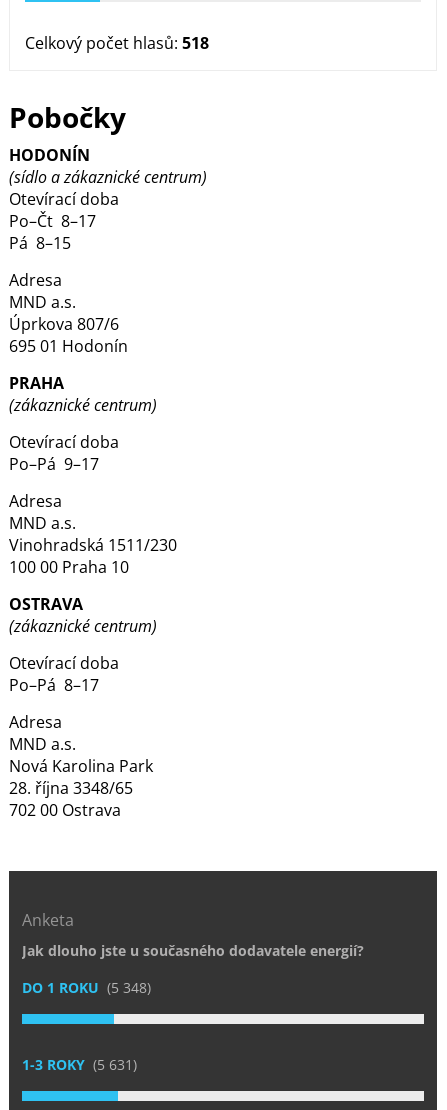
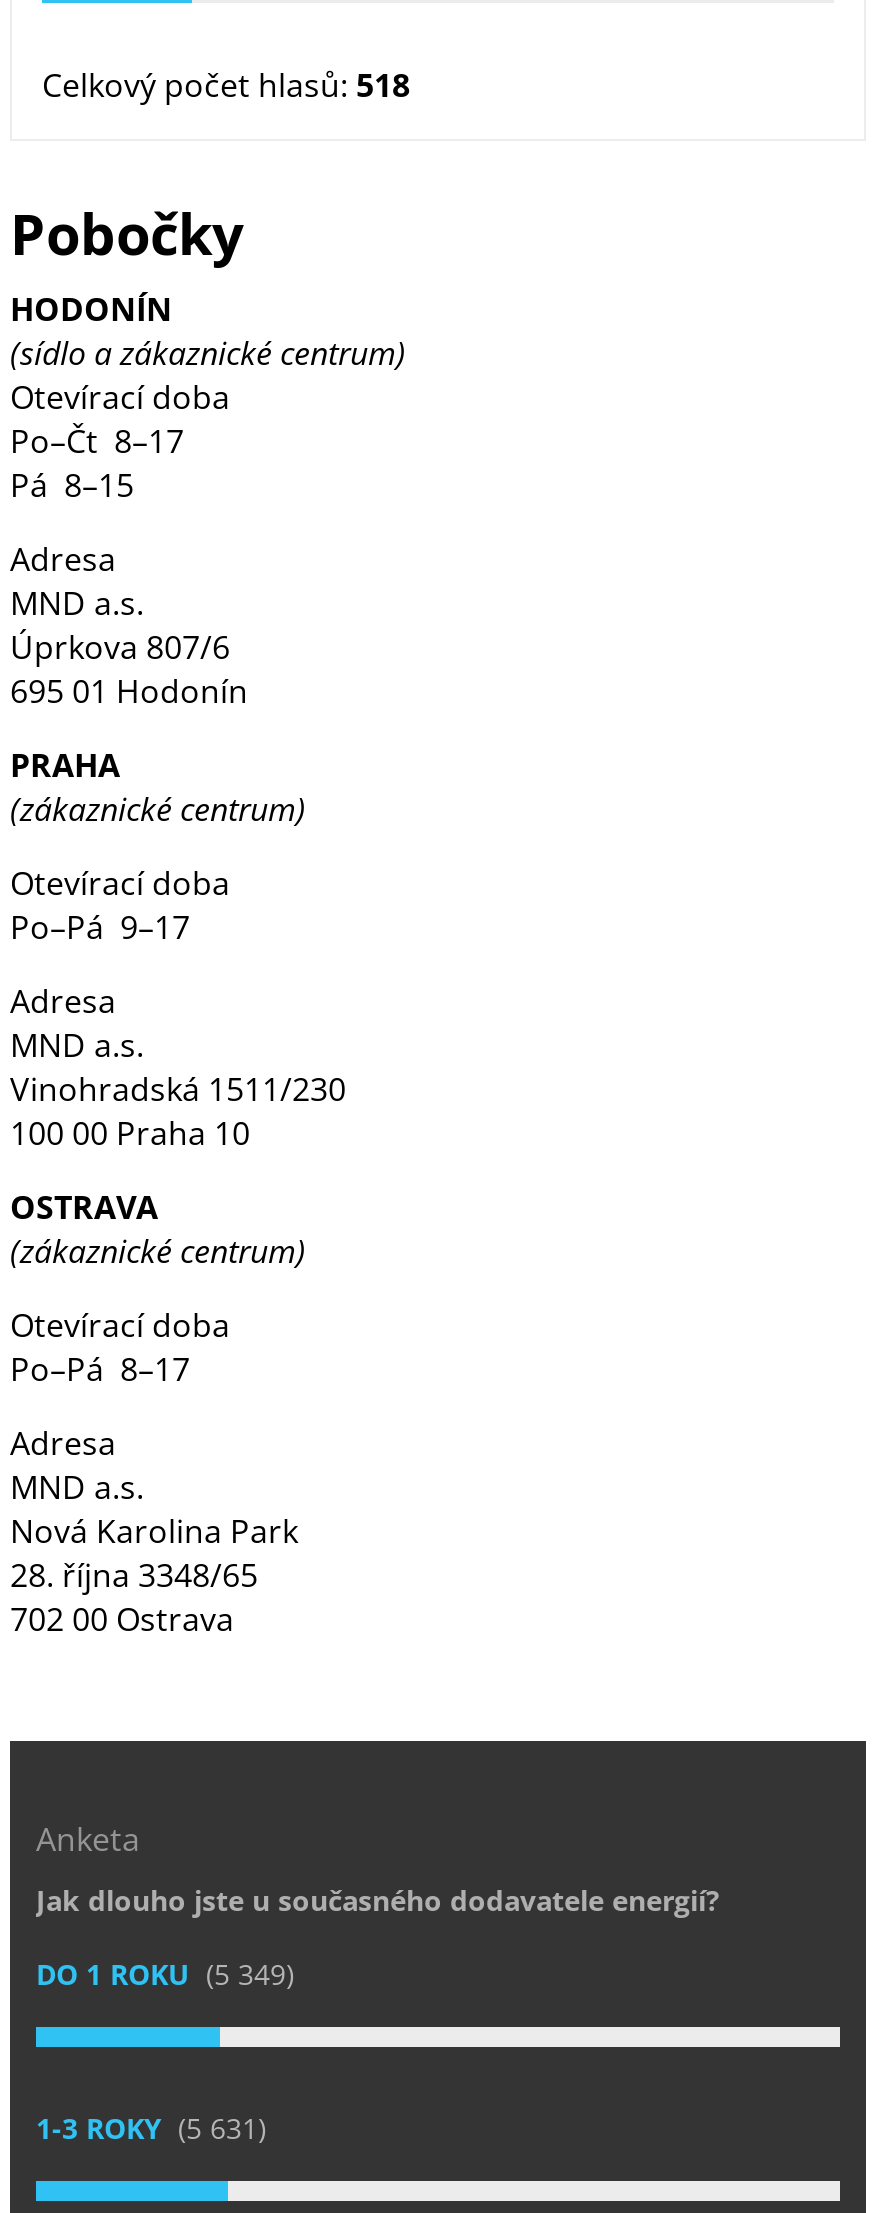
- DO 1 ROKU (5 348)
+ DO 1 ROKU (5 349)
